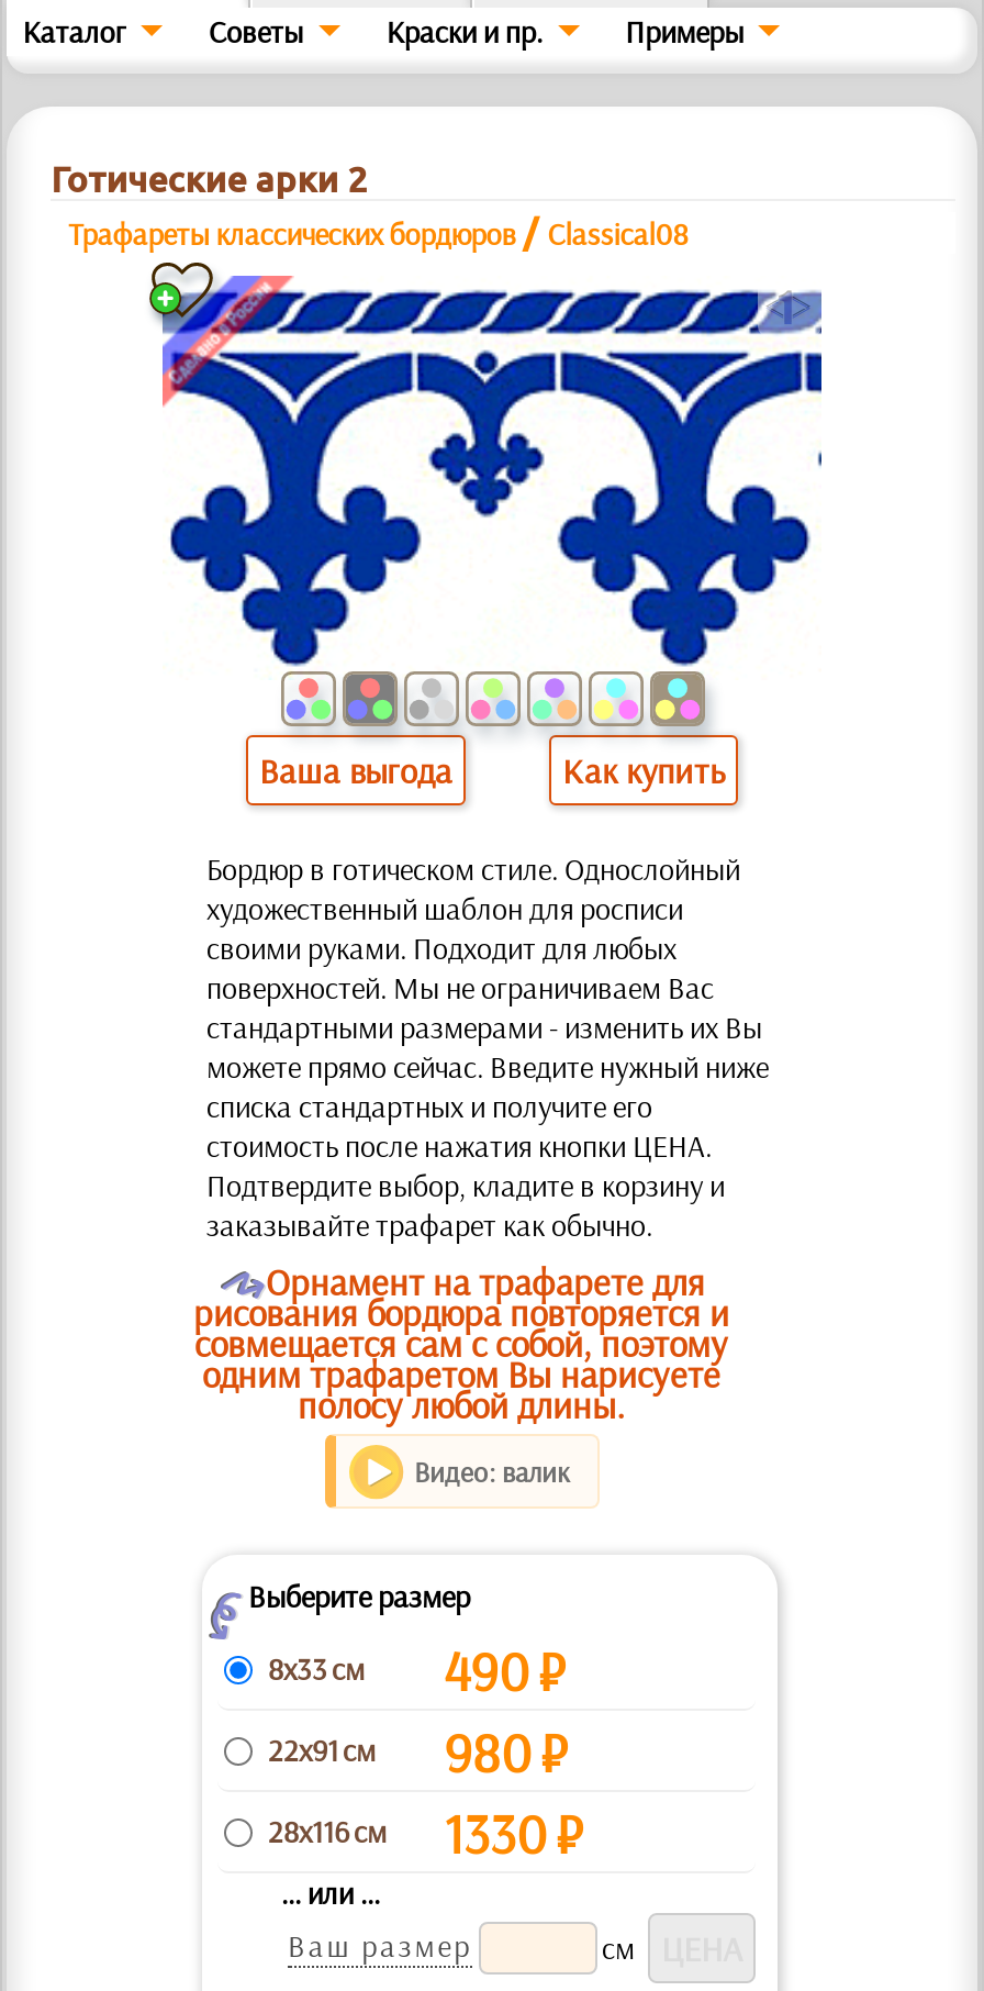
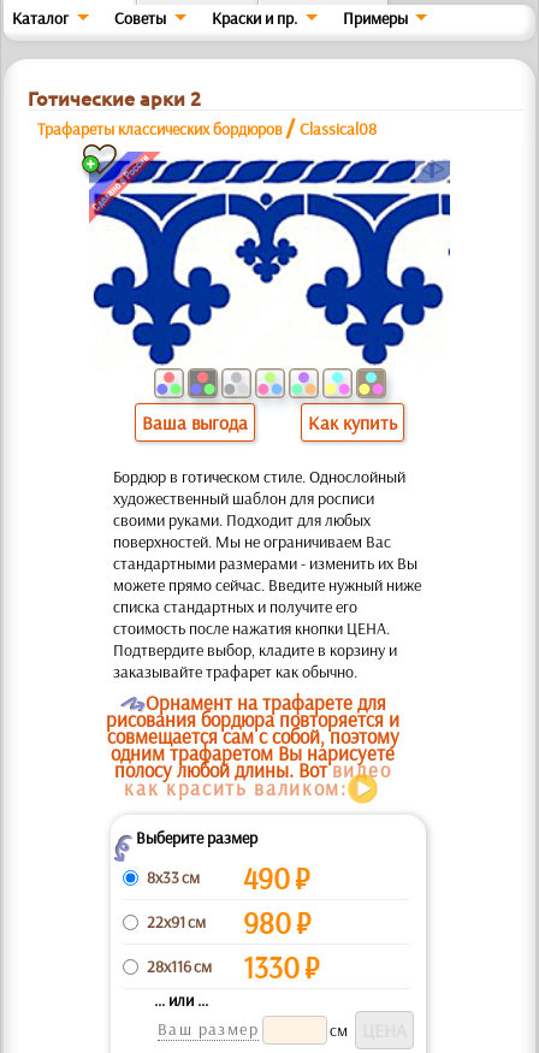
- полосу любой длины.
- Видео: валик
+ полосу любой длины. Вотвидео
+ как красить валиком:
